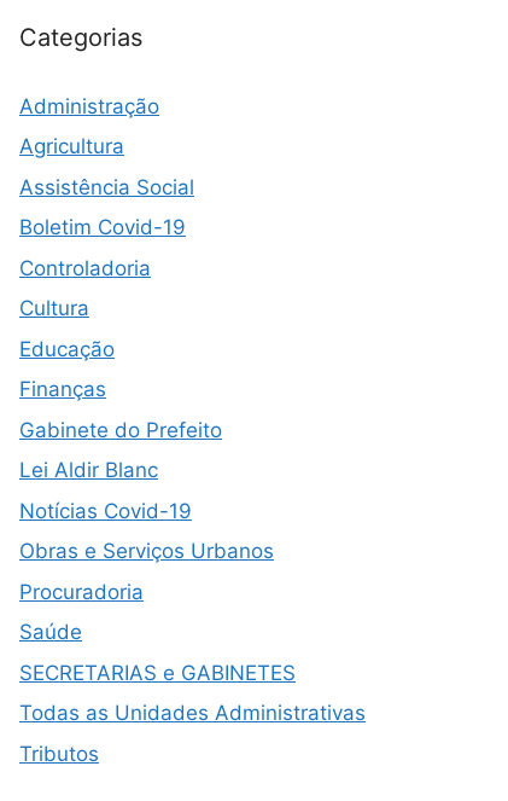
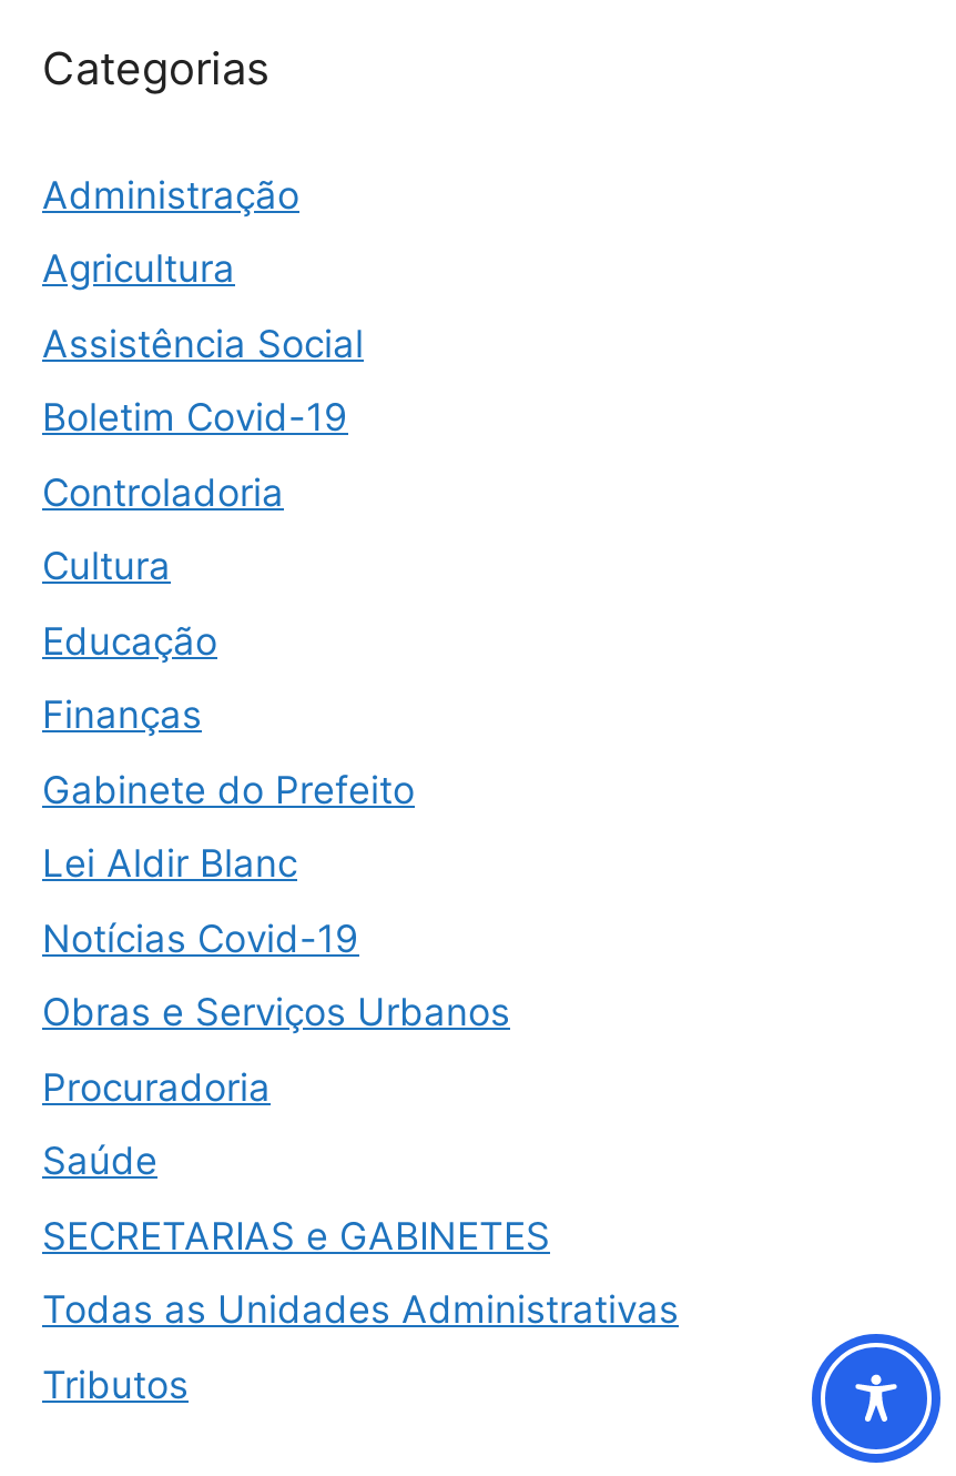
+ [image]
